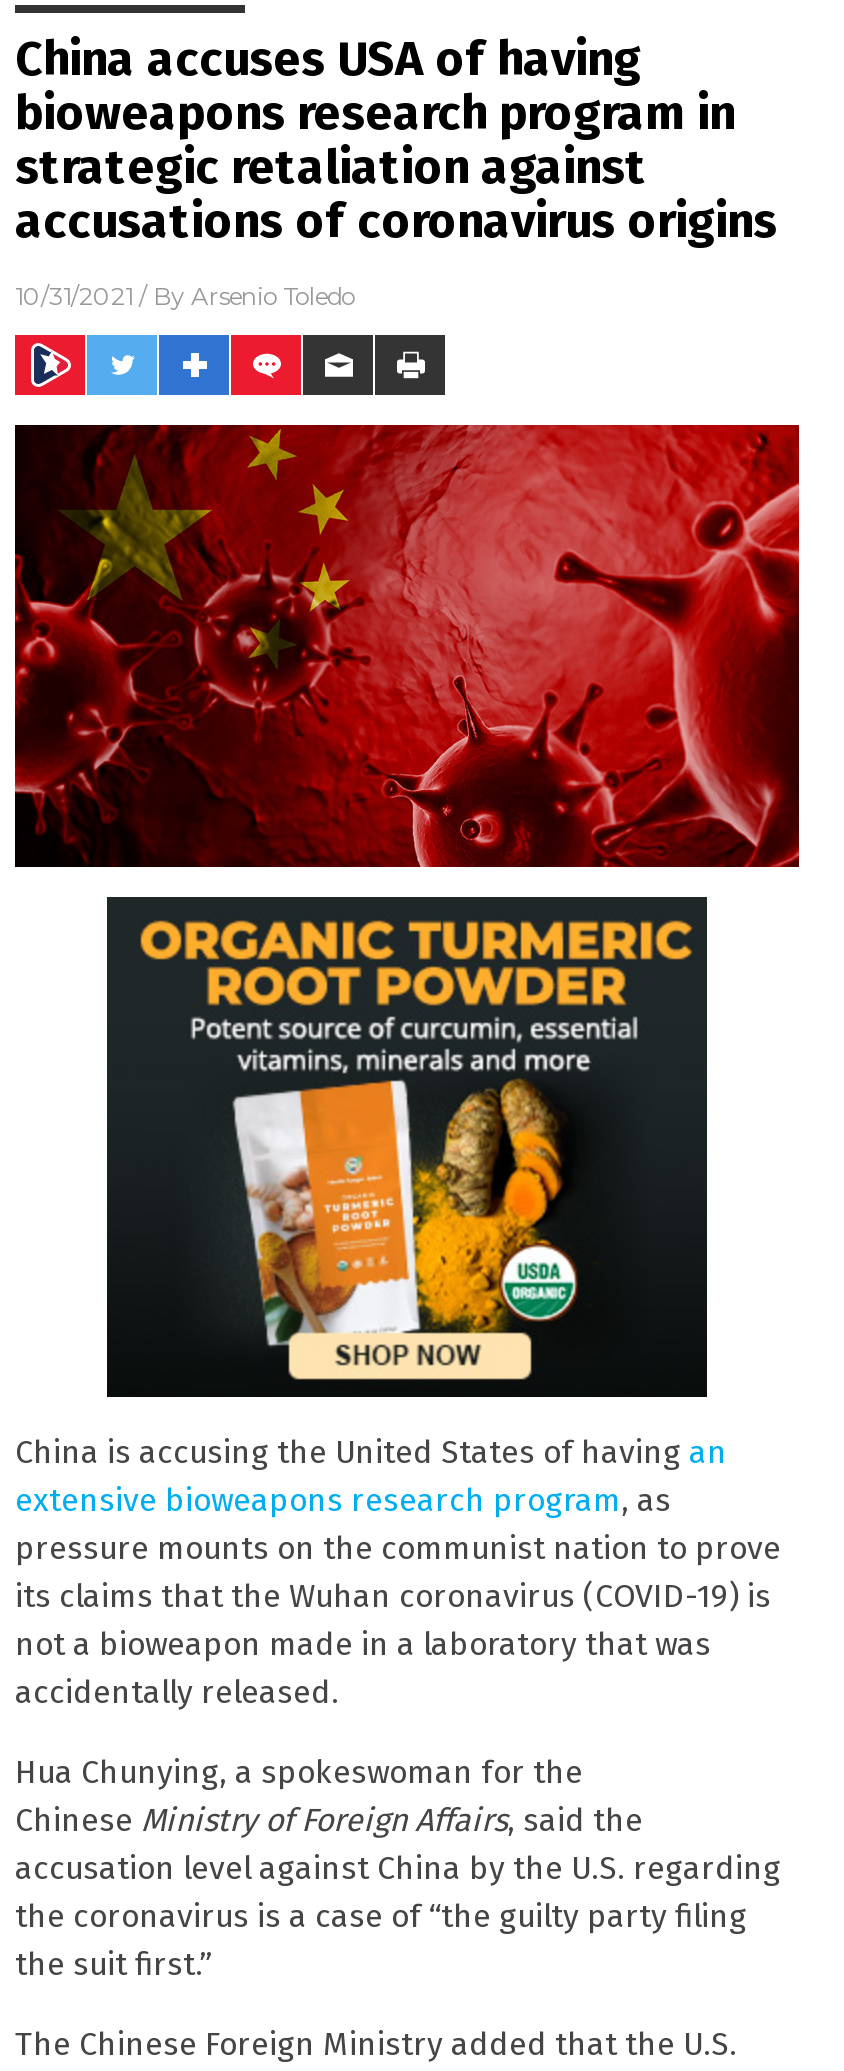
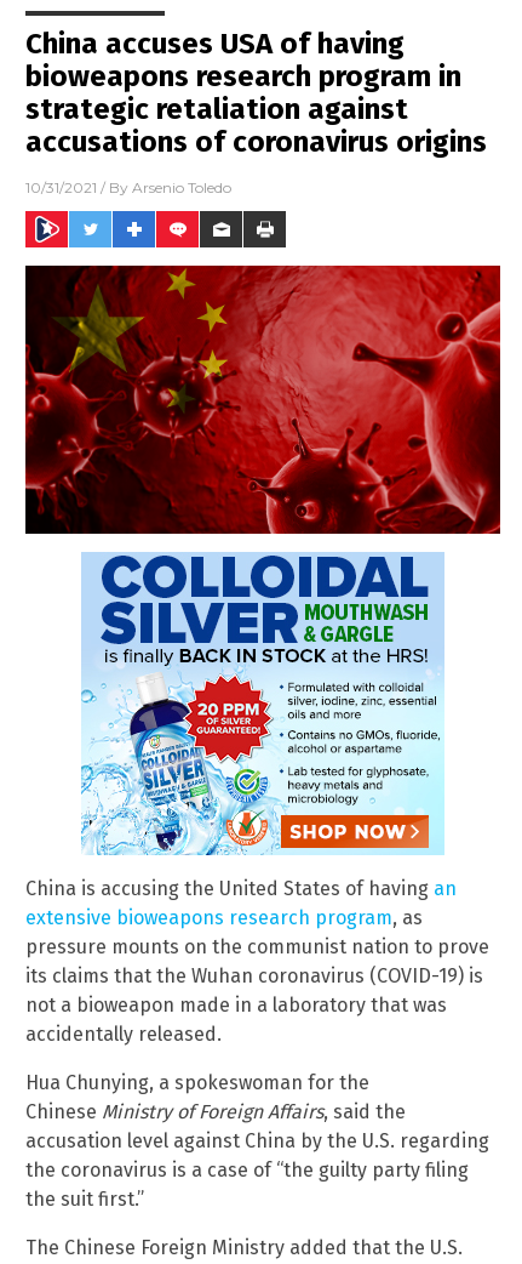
- [image]
+ [image]
